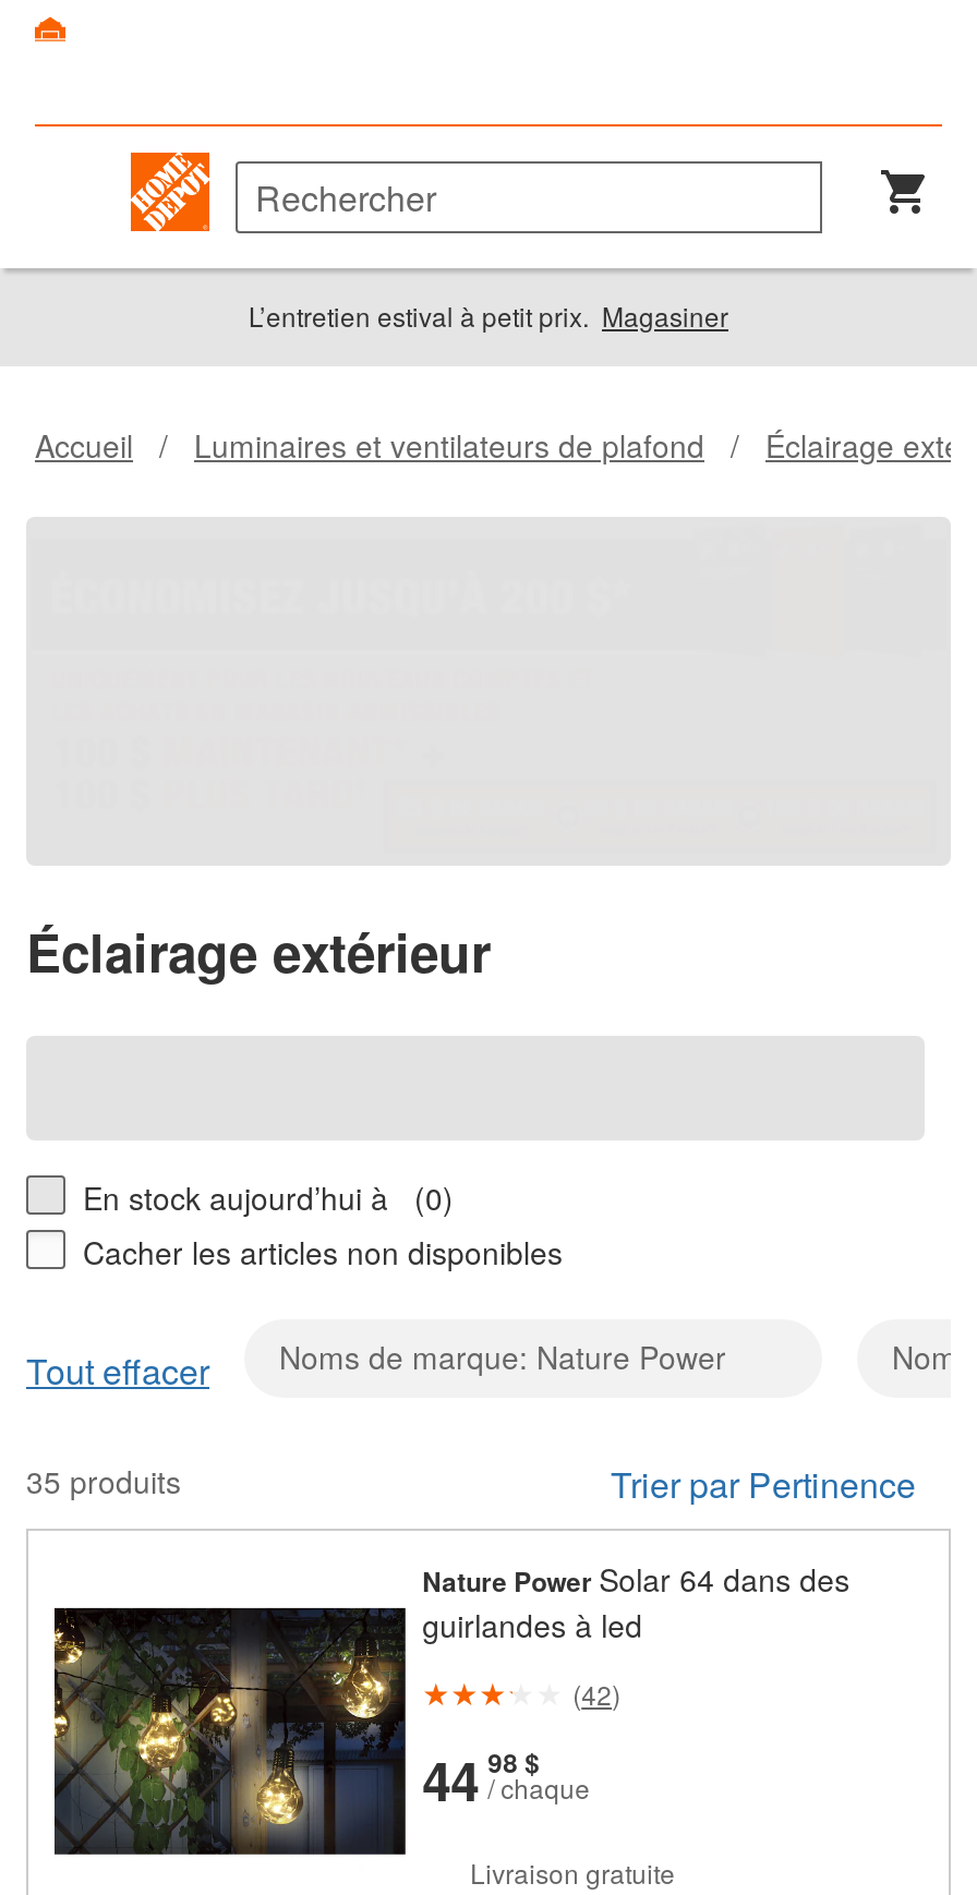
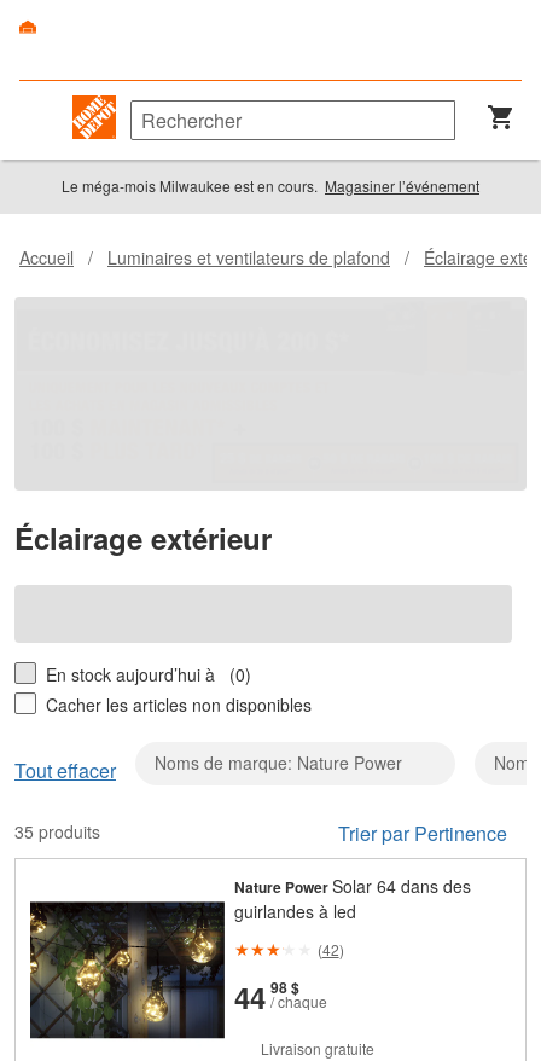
- L’entretien estival à petit prix. Magasiner
+ Le méga-mois Milwaukee est en cours. Magasiner l’événement
